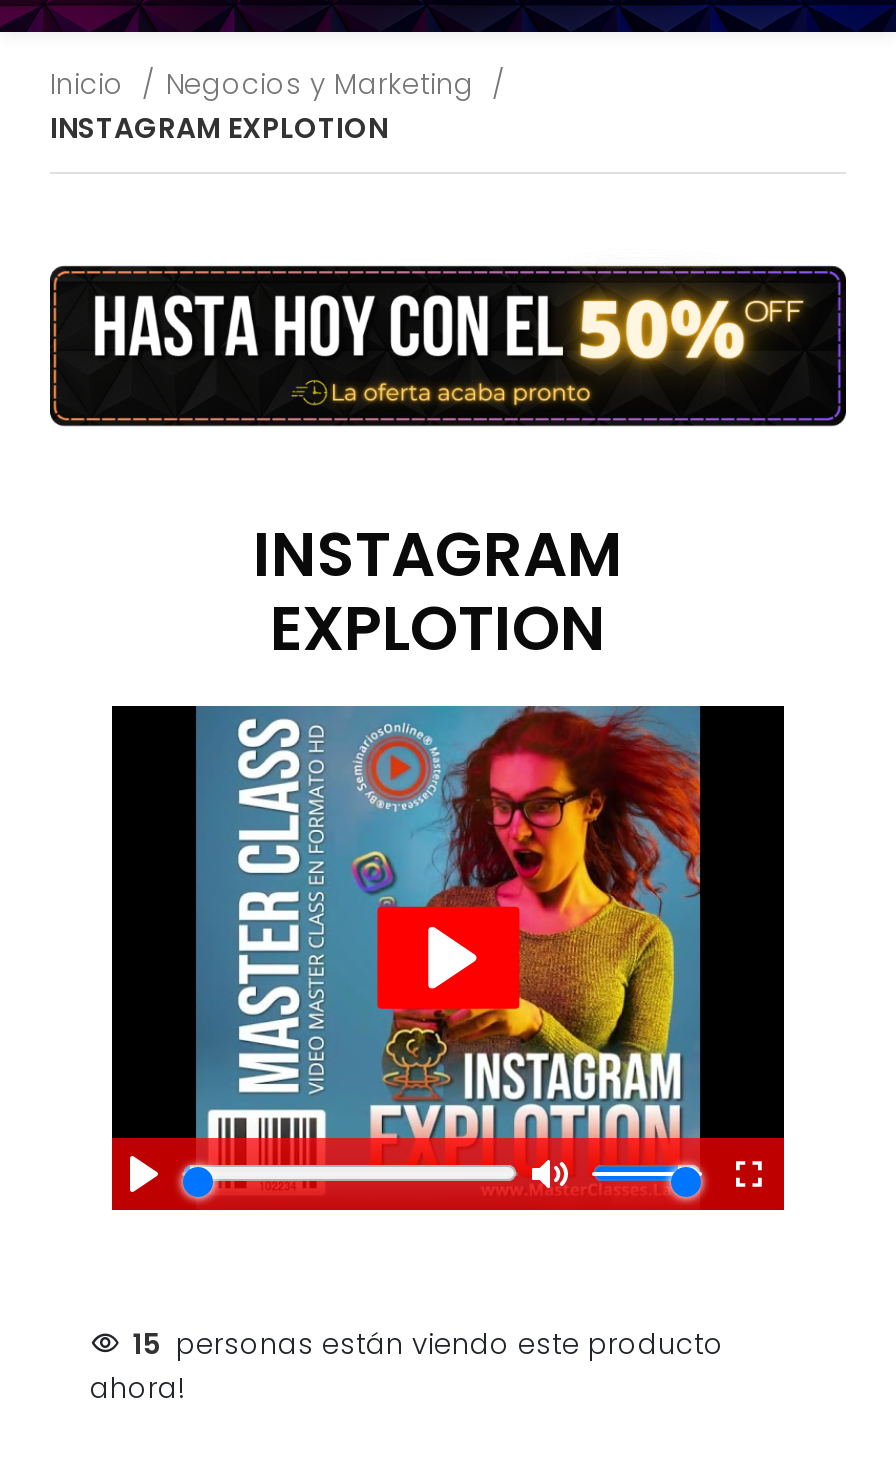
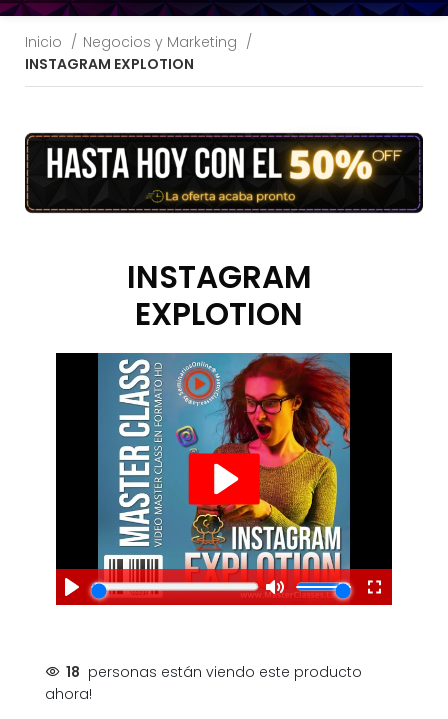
- 15 personas están viendo este producto
+ 18 personas están viendo este producto
